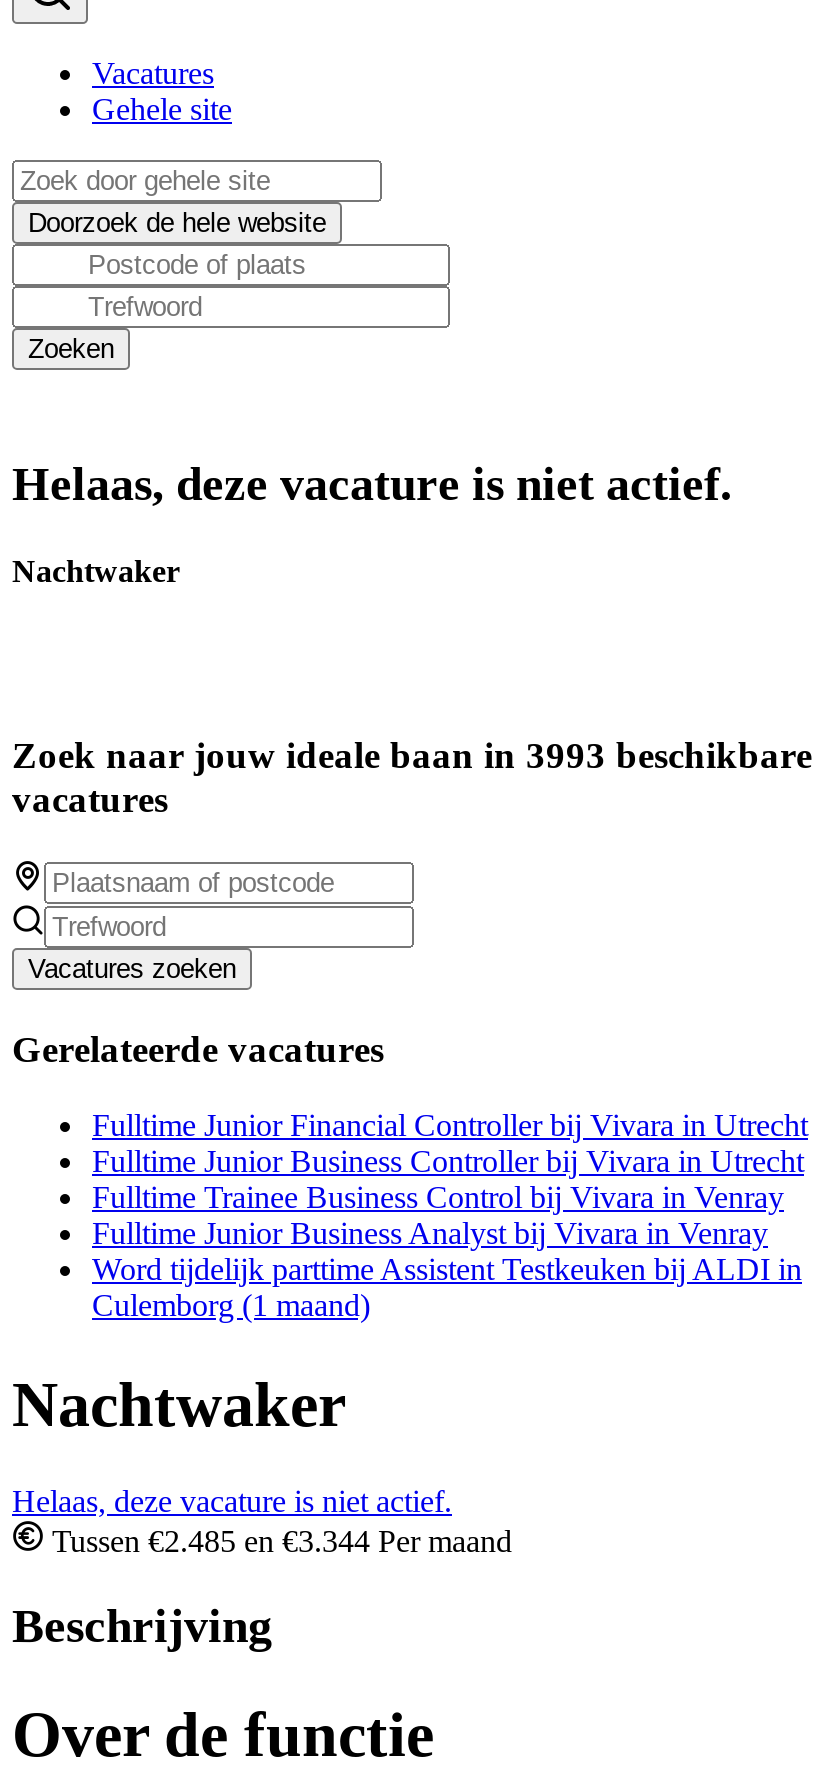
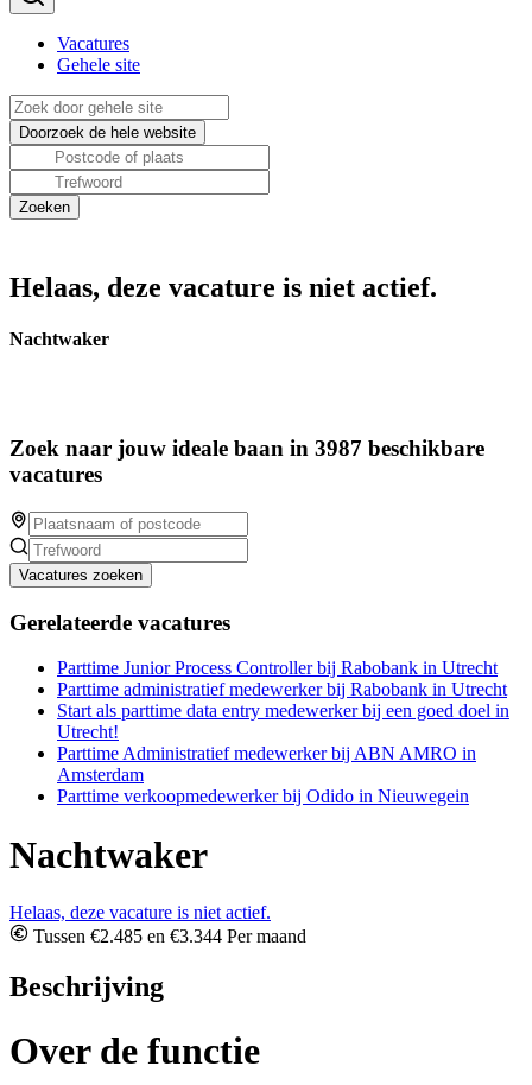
- Zoek naar jouw ideale baan in 3993 beschikbare
+ Zoek naar jouw ideale baan in 3987 beschikbare

- Fulltime Junior Financial Controller bij Vivara in Utrecht
- Fulltime Junior Business Controller bij Vivara in Utrecht
- Fulltime Trainee Business Control bij Vivara in Venray
- Fulltime Junior Business Analyst bij Vivara in Venray
- Word tijdelijk parttime Assistent Testkeuken bij ALDI in
- Culemborg (1 maand)
+ Parttime Junior Process Controller bij Rabobank in Utrecht
+ Parttime administratief medewerker bij Rabobank in Utrecht
+ Start als parttime data entry medewerker bij een goed doel in
+ Utrecht!
+ Parttime Administratief medewerker bij ABN AMRO in
+ Amsterdam
+ Parttime verkoopmedewerker bij Odido in Nieuwegein
